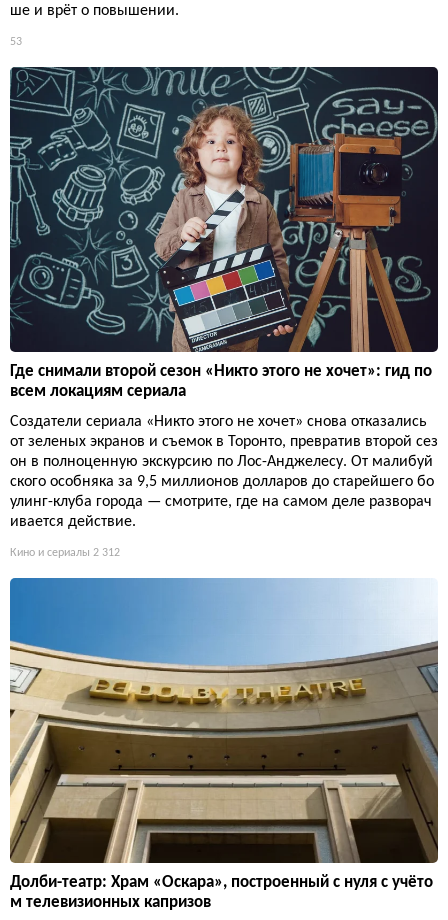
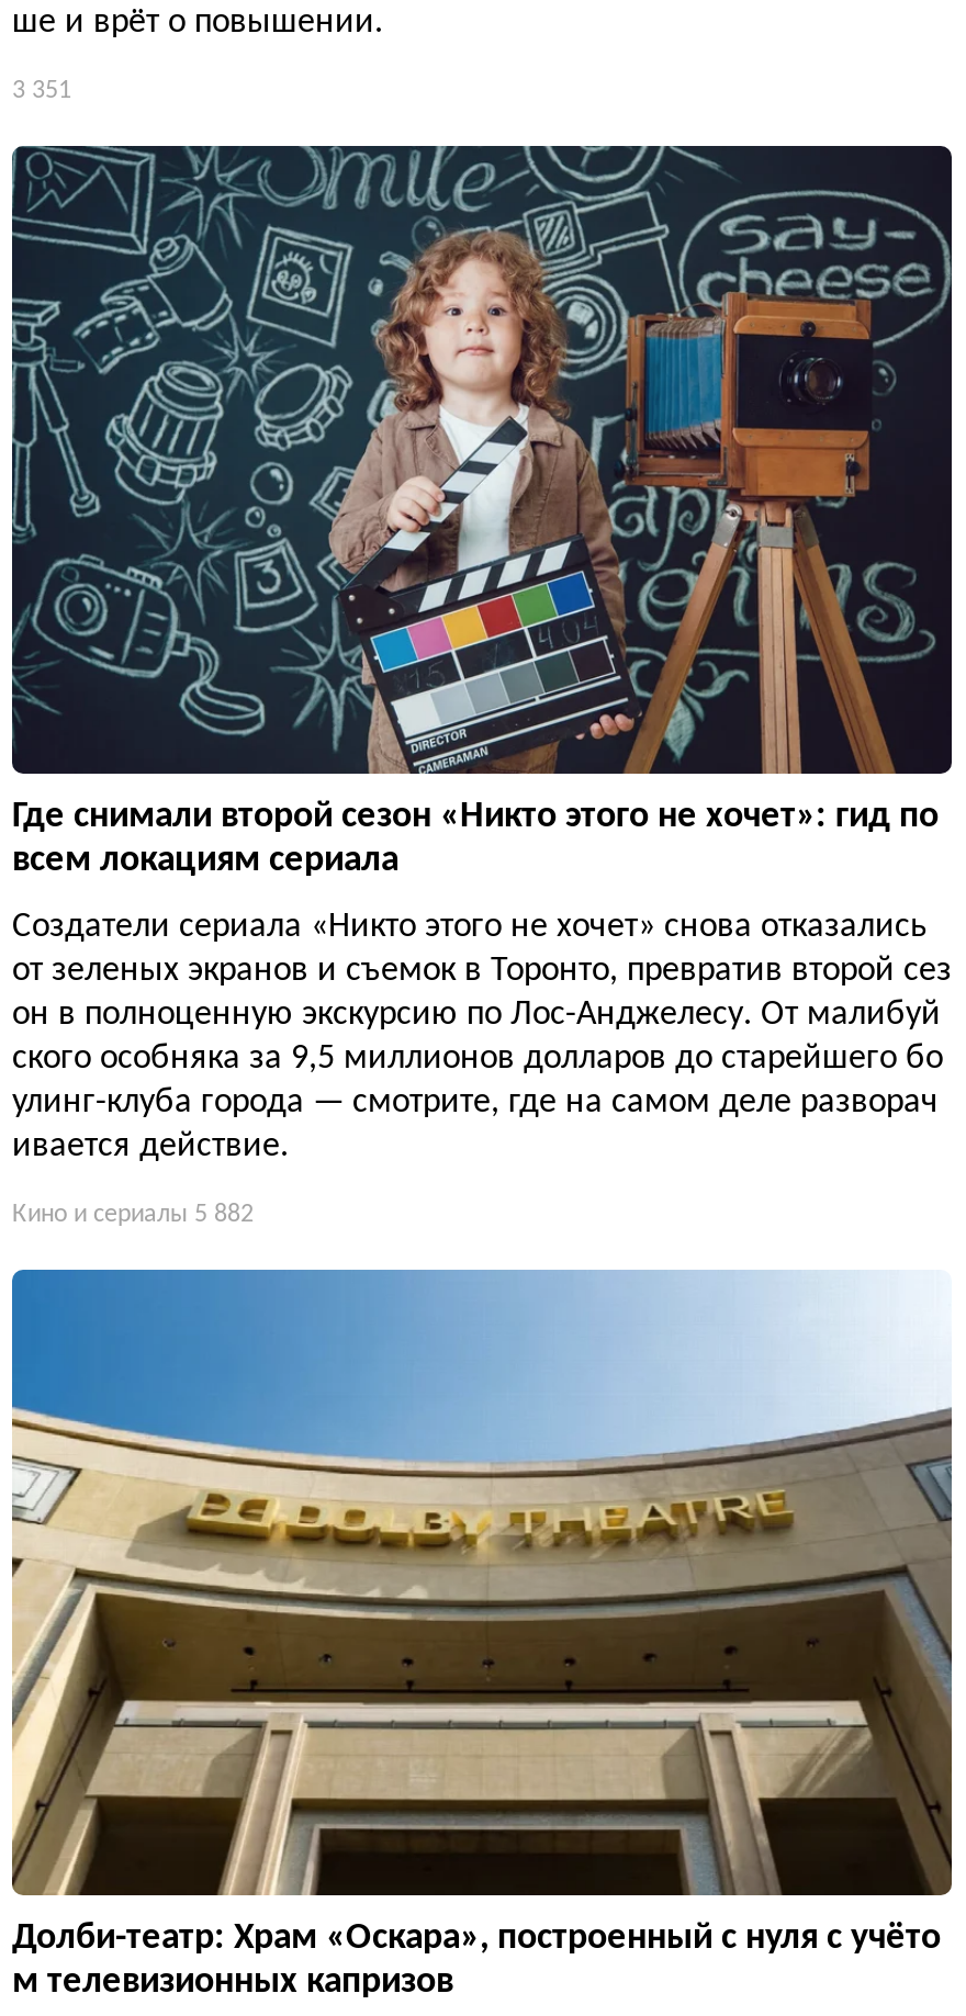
- 53
+ 3 351

- Кино и сериалы 2 312
+ Кино и сериалы 5 882
